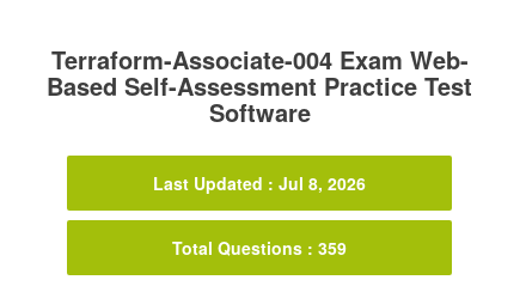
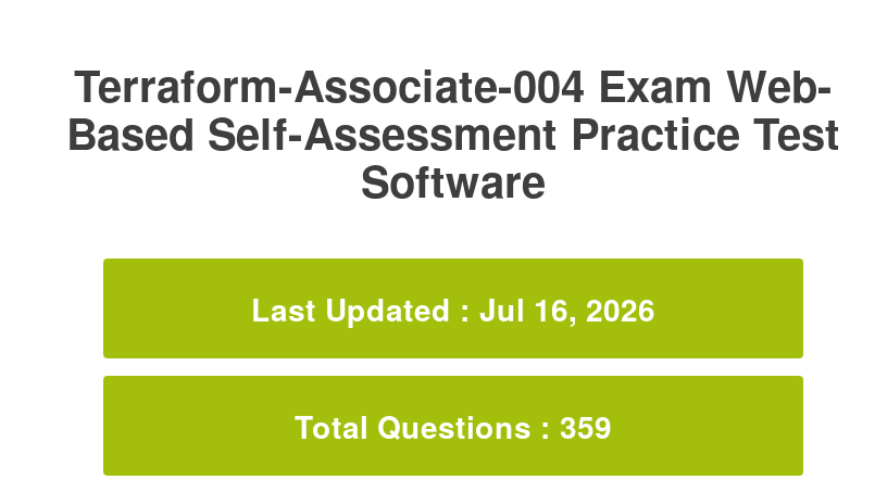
- Last Updated : Jul 8, 2026
+ Last Updated : Jul 16, 2026
